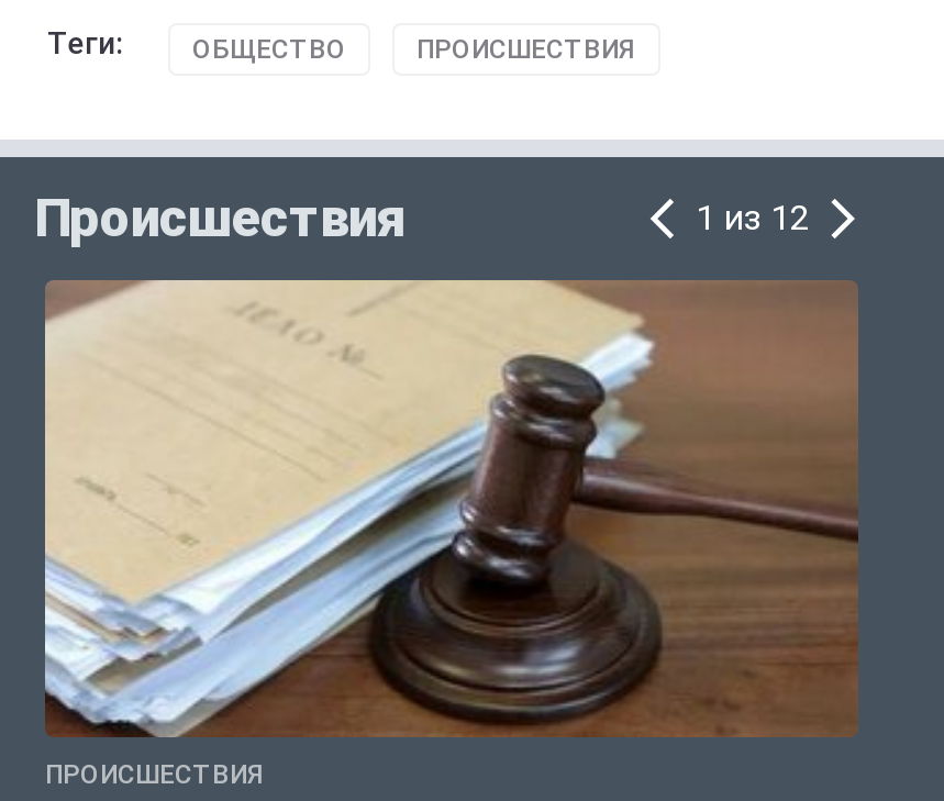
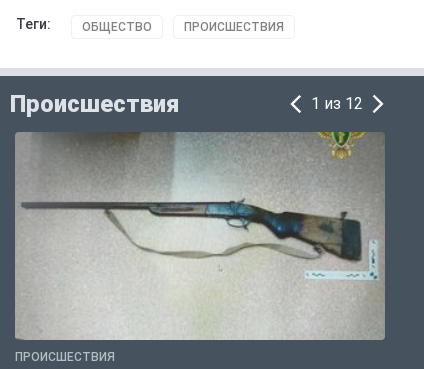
- [image]
+ [image]
